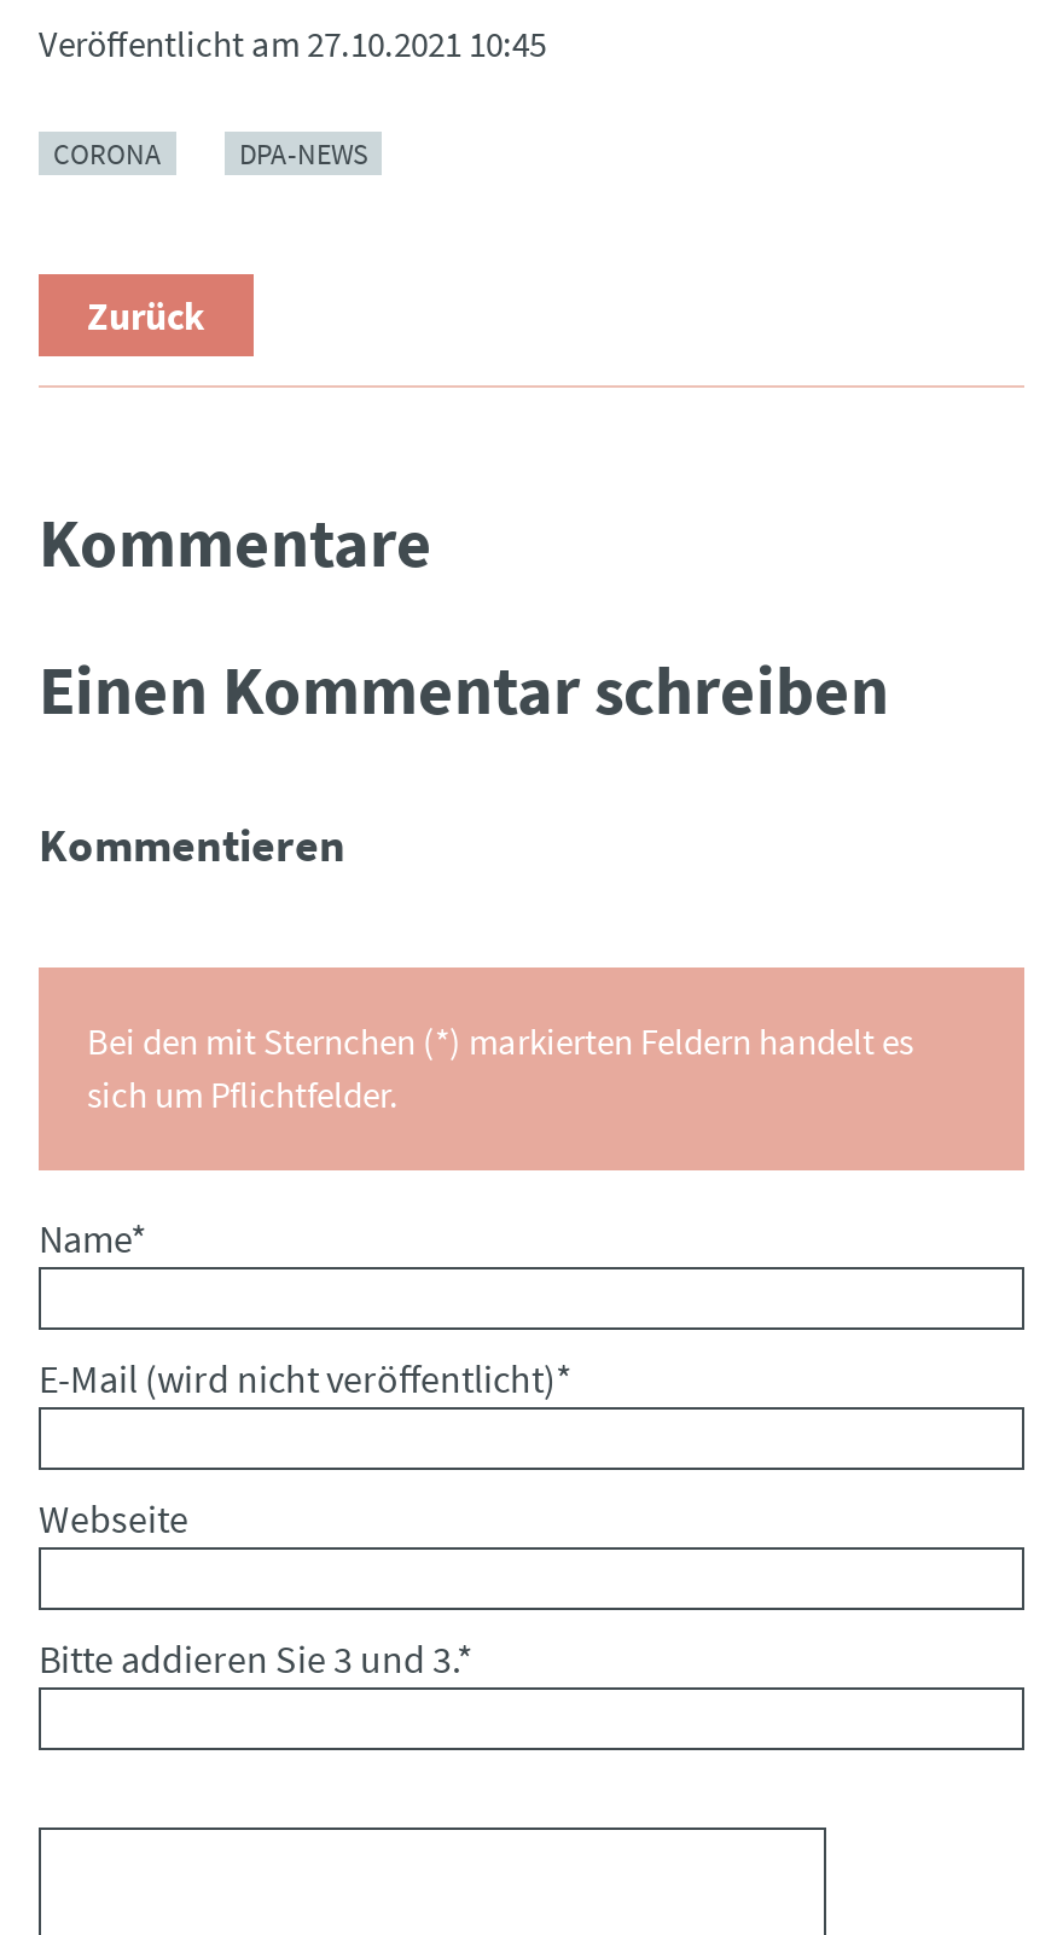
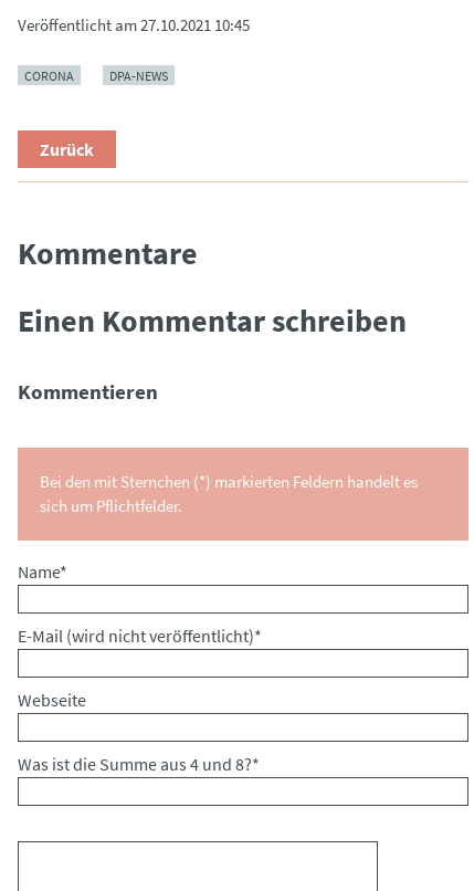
- Bitte addieren Sie 3 und 3.*
+ Was ist die Summe aus 4 und 8?*
